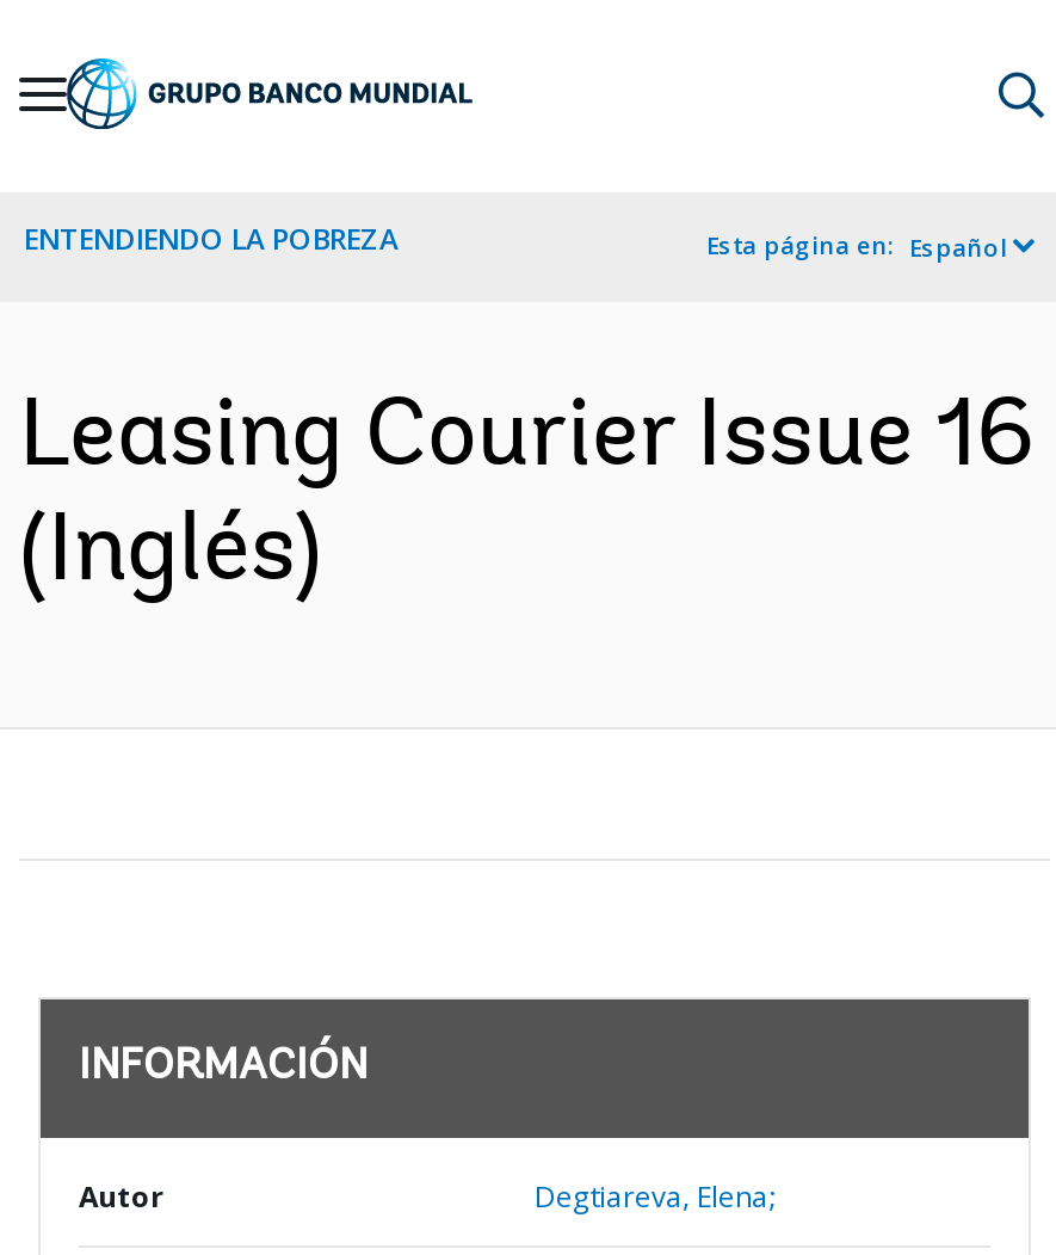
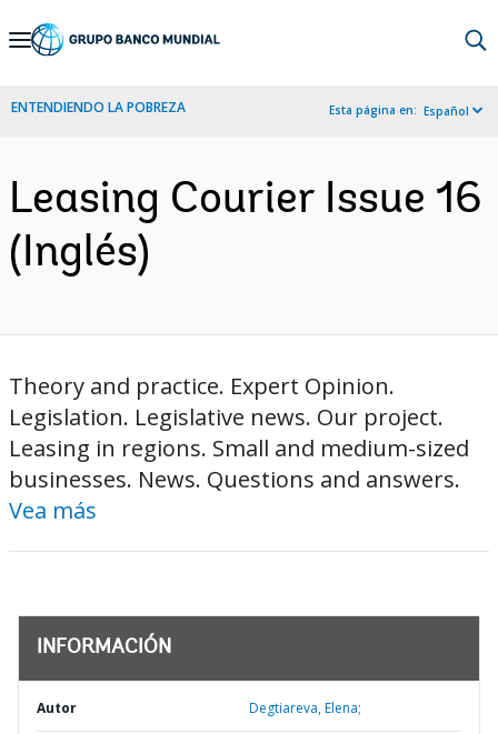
+ Theory and practice. Expert Opinion.
+ Legislation. Legislative news. Our project.
+ Leasing in regions. Small and medium-sized
+ businesses. News. Questions and answers.
+ Vea más
